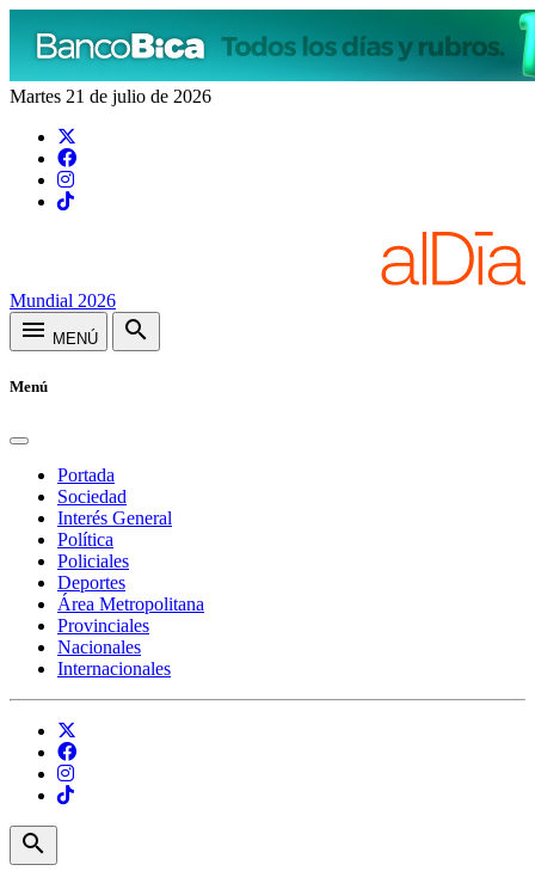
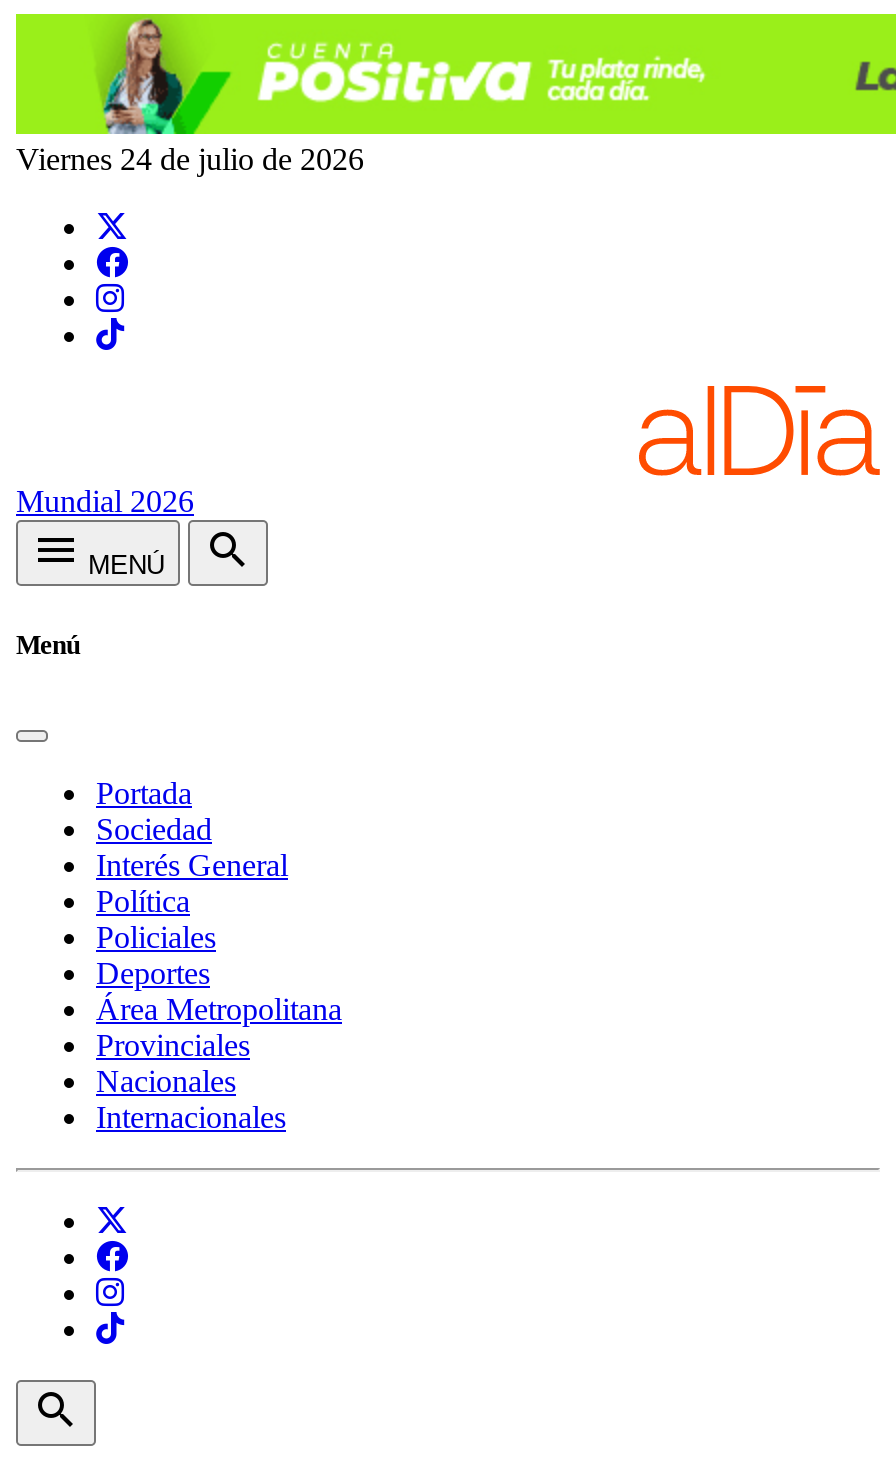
- [image]
- Martes 21 de julio de 2026
+ [image]
+ Viernes 24 de julio de 2026
